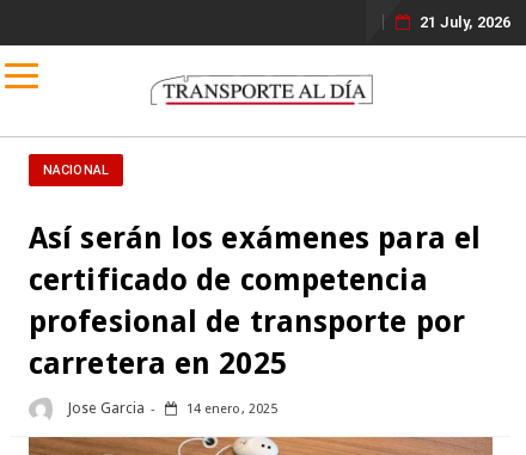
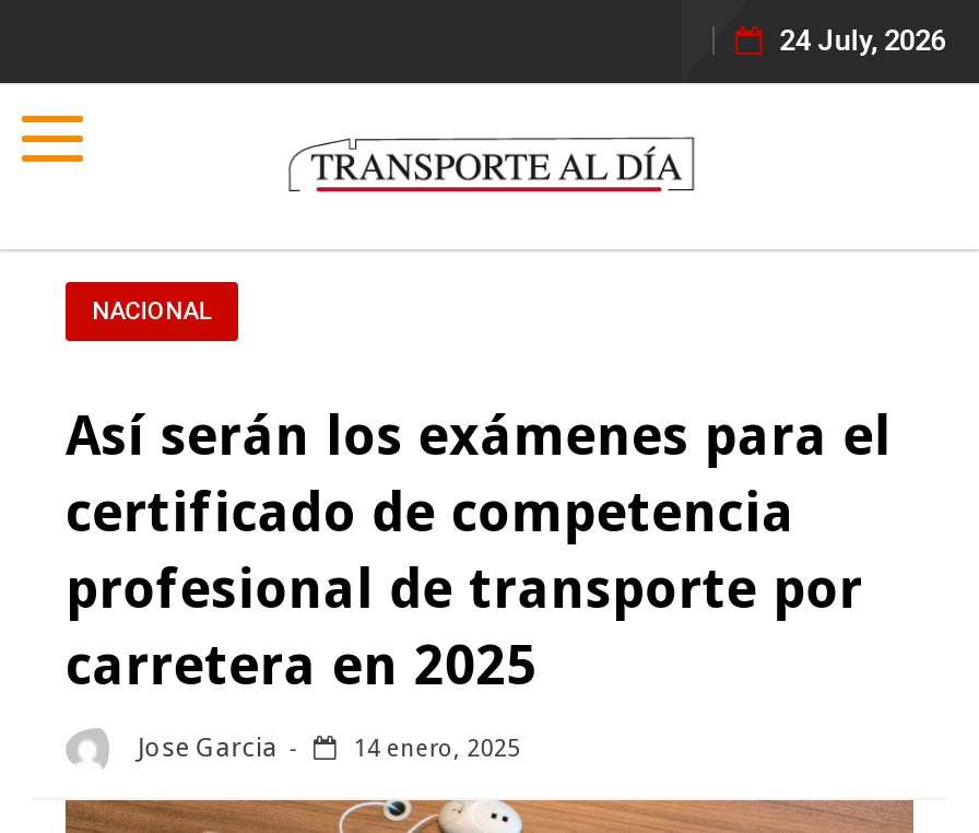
- 21 July, 2026
+ 24 July, 2026
